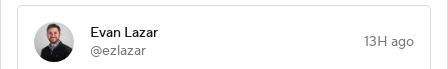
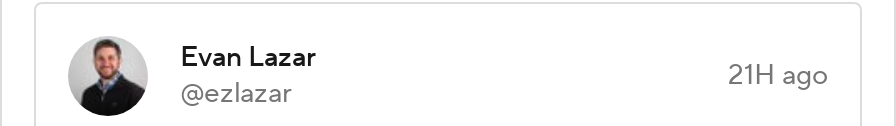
- 13H ago
+ 21H ago
